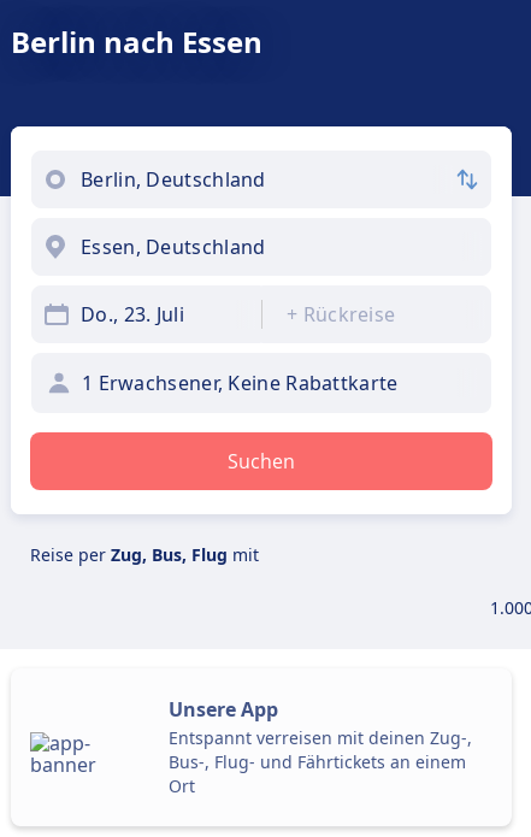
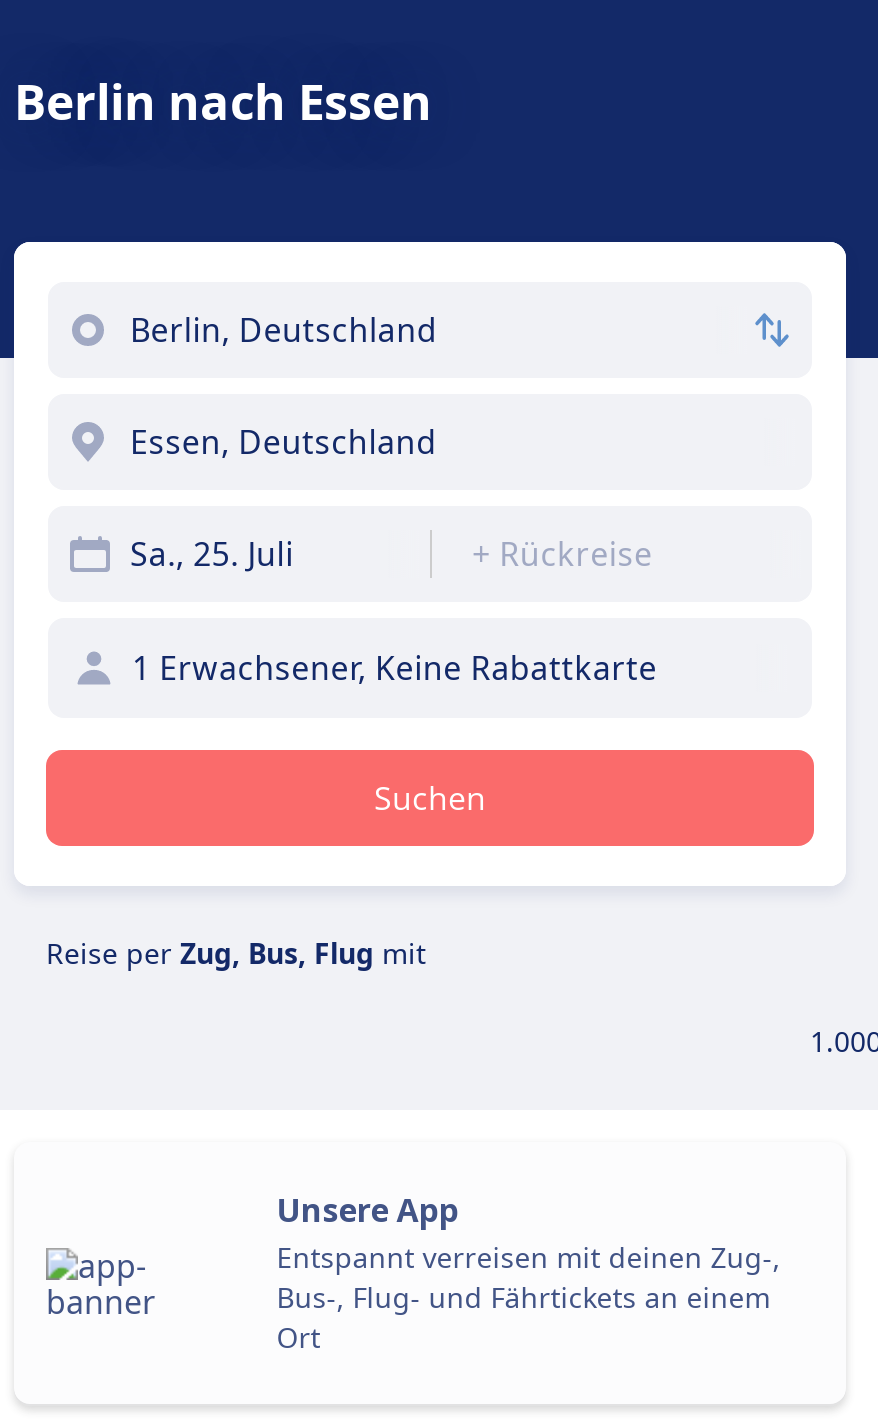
- Do., 23. Juli
+ Sa., 25. Juli
